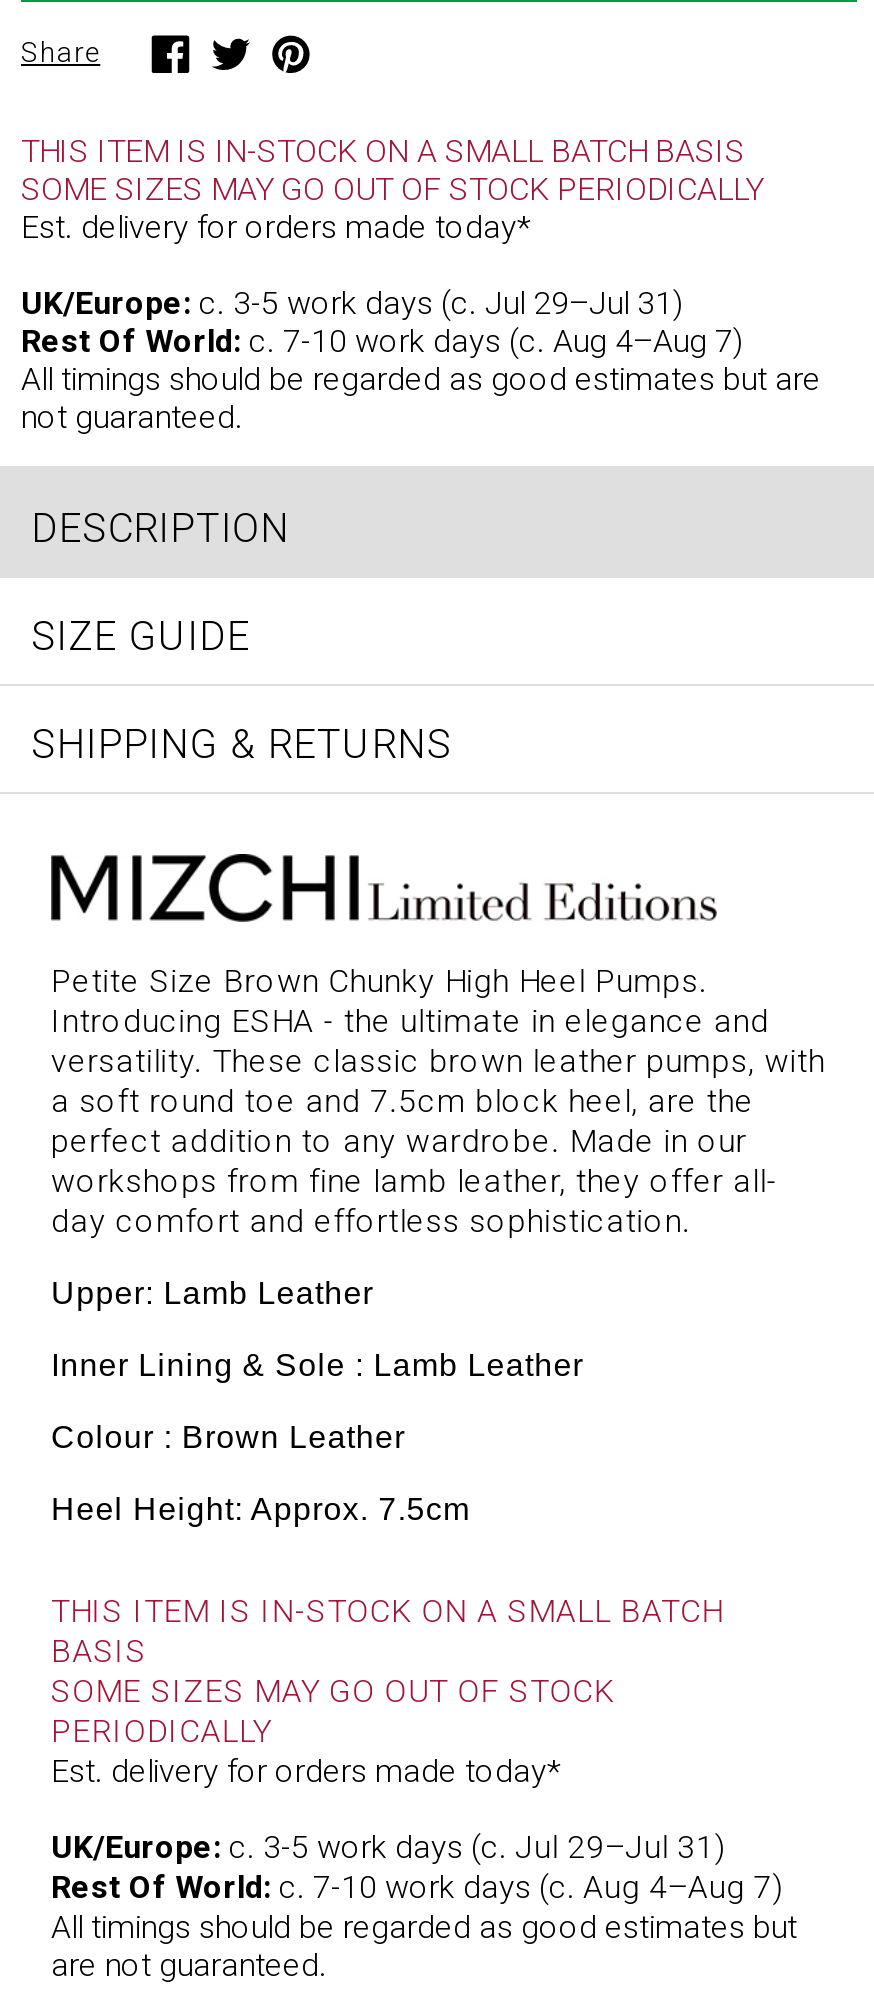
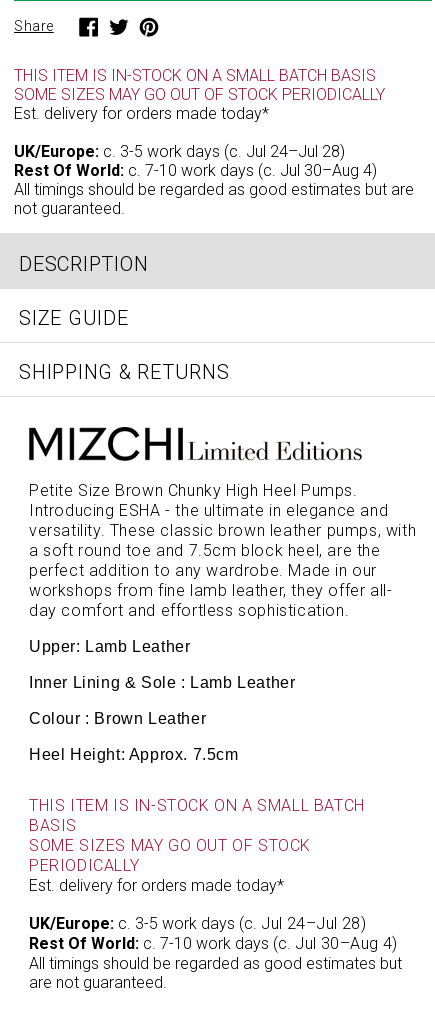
- UK/Europe: c. 3-5 work days (c. Jul 29–Jul 31)
+ UK/Europe: c. 3-5 work days (c. Jul 24–Jul 28)

- Rest Of World: c. 7-10 work days (c. Aug 4–Aug 7)
+ Rest Of World: c. 7-10 work days (c. Jul 30–Aug 4)

- UK/Europe: c. 3-5 work days (c. Jul 29–Jul 31)
+ UK/Europe: c. 3-5 work days (c. Jul 24–Jul 28)

- Rest Of World: c. 7-10 work days (c. Aug 4–Aug 7)
+ Rest Of World: c. 7-10 work days (c. Jul 30–Aug 4)
